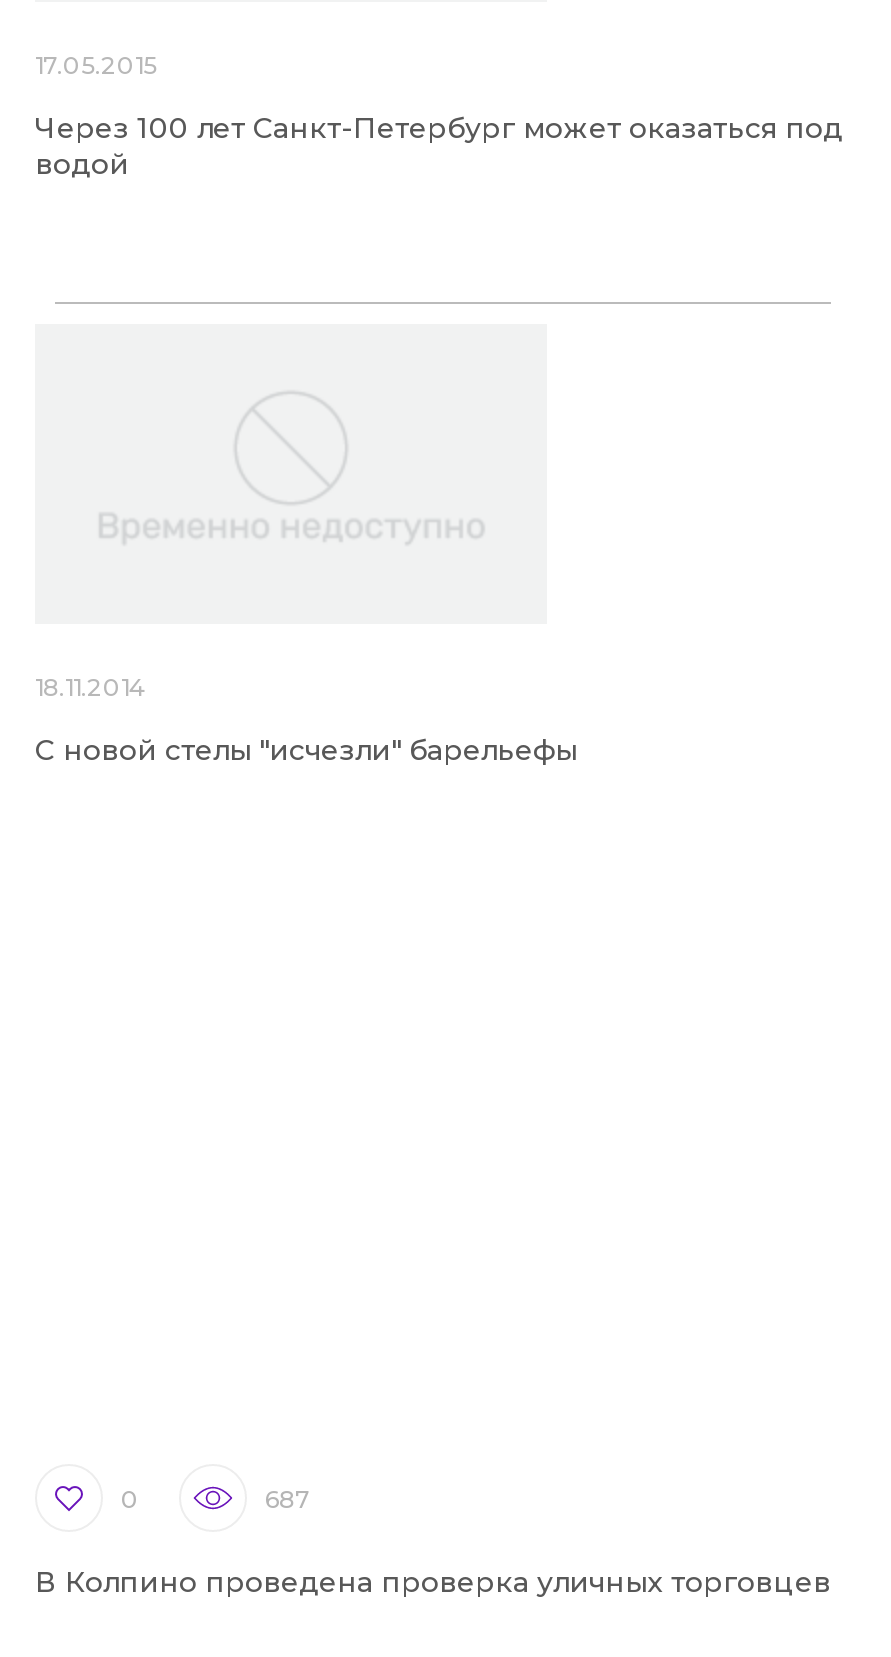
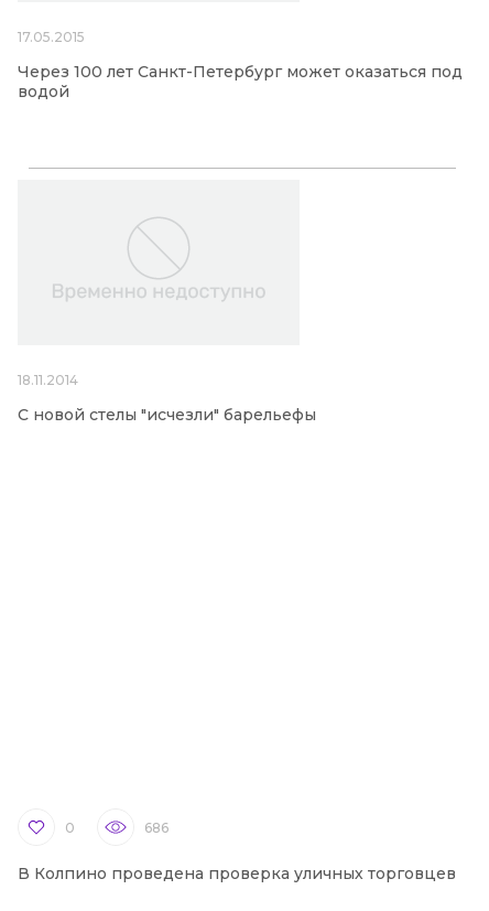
- 687
+ 686
